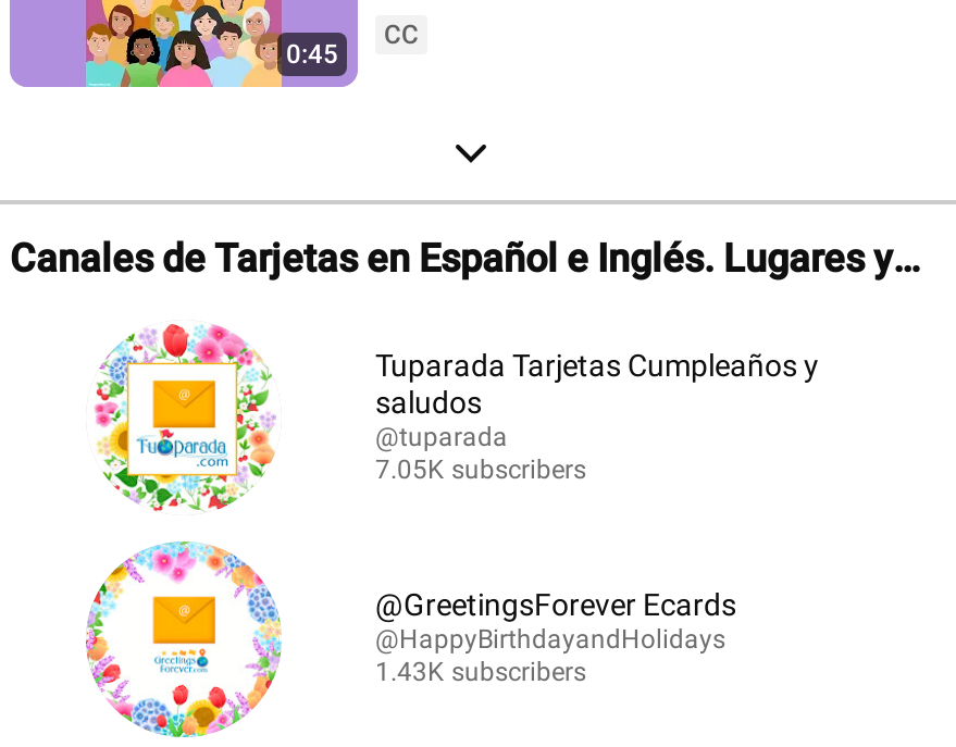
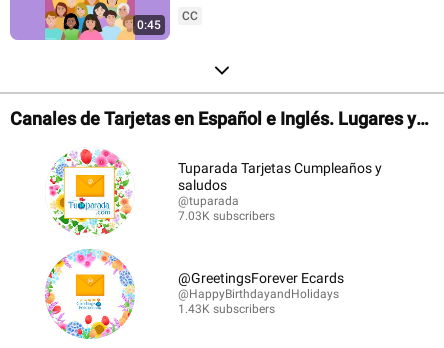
- 7.05K subscribers
+ 7.03K subscribers
